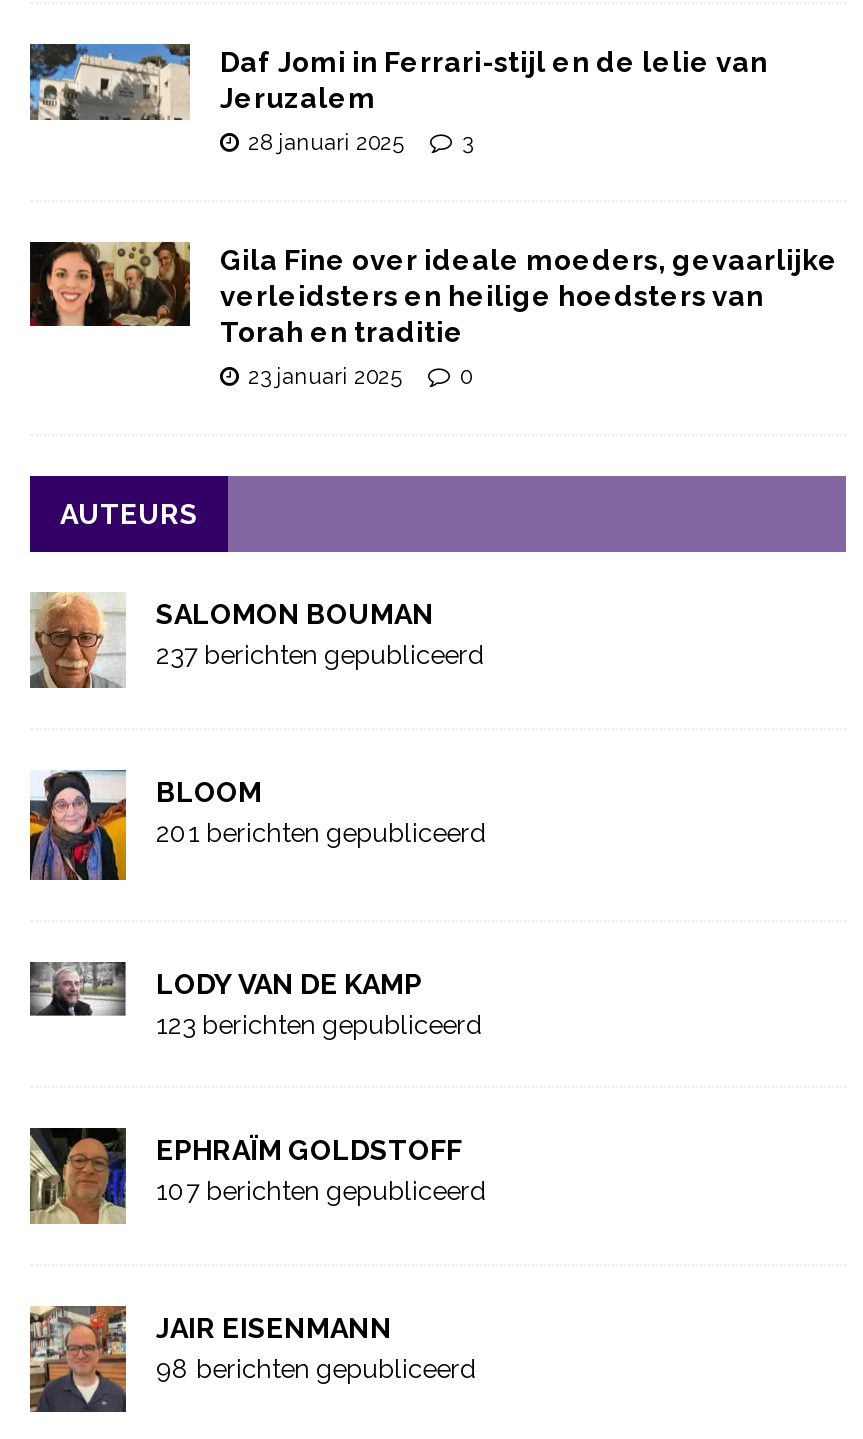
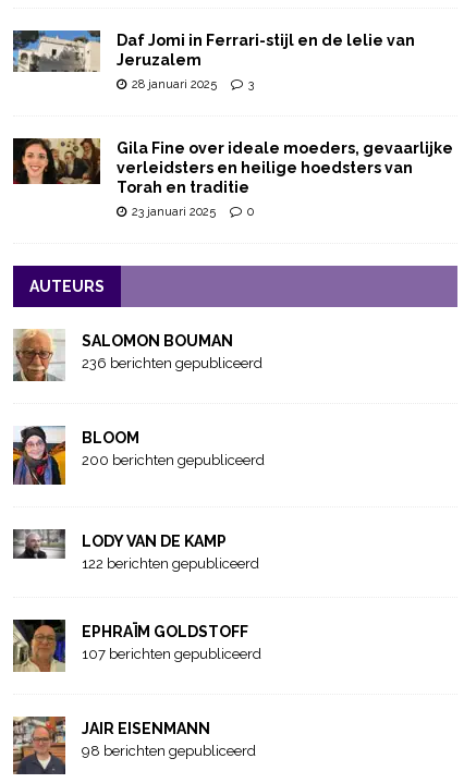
- 237 berichten gepubliceerd
+ 236 berichten gepubliceerd

- 201 berichten gepubliceerd
+ 200 berichten gepubliceerd

- 123 berichten gepubliceerd
+ 122 berichten gepubliceerd
